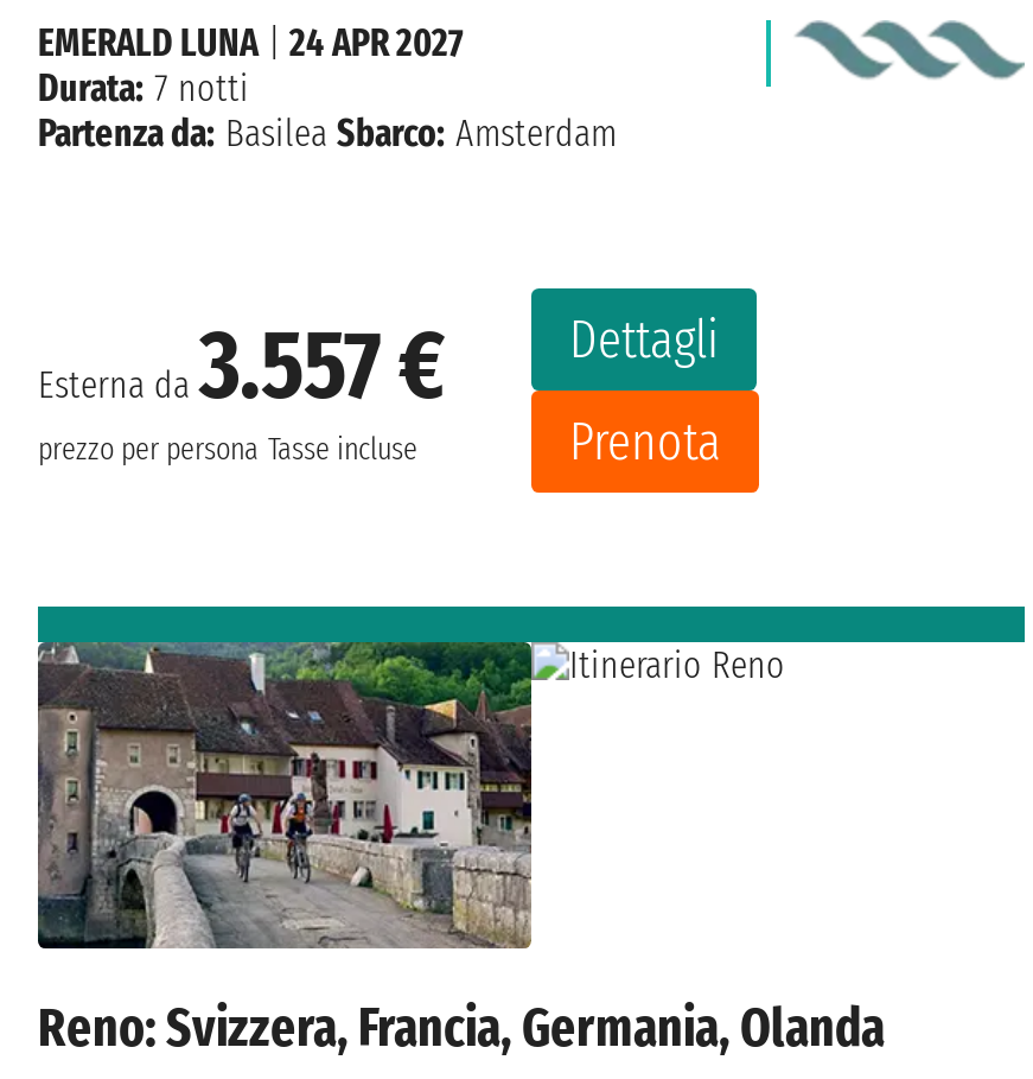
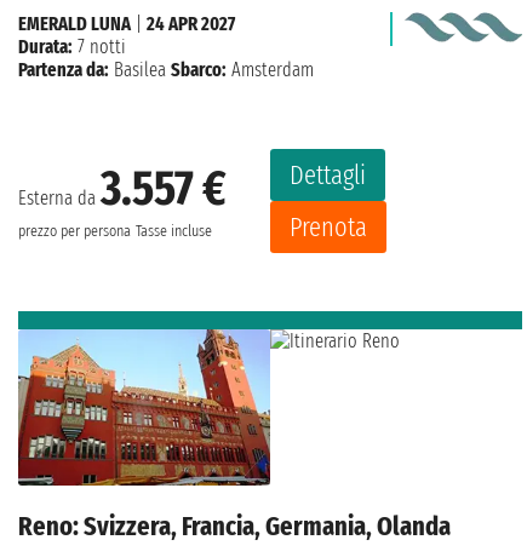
- [image]
+ [image]
